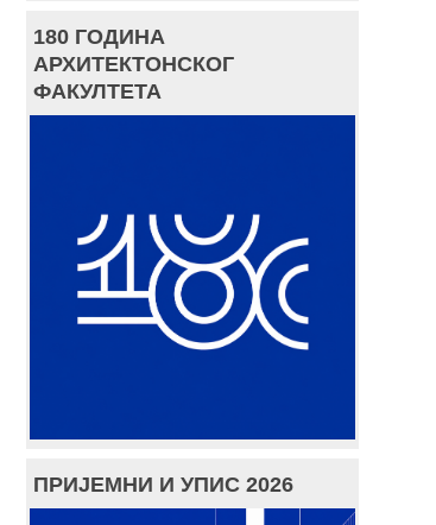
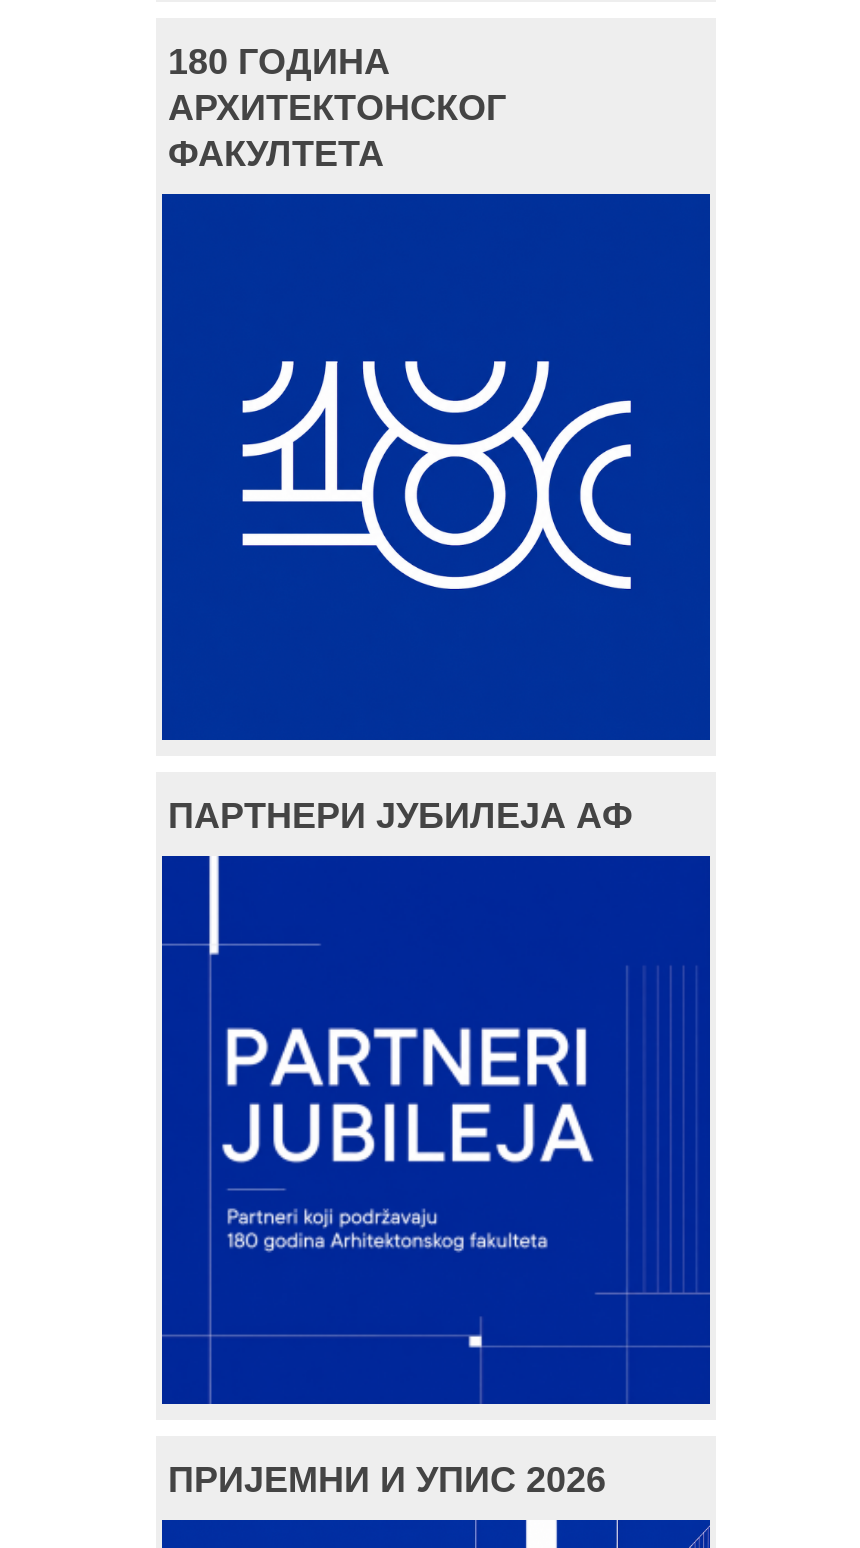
+ ПАРТНЕРИ ЈУБИЛЕЈА АФ

+ [image]
